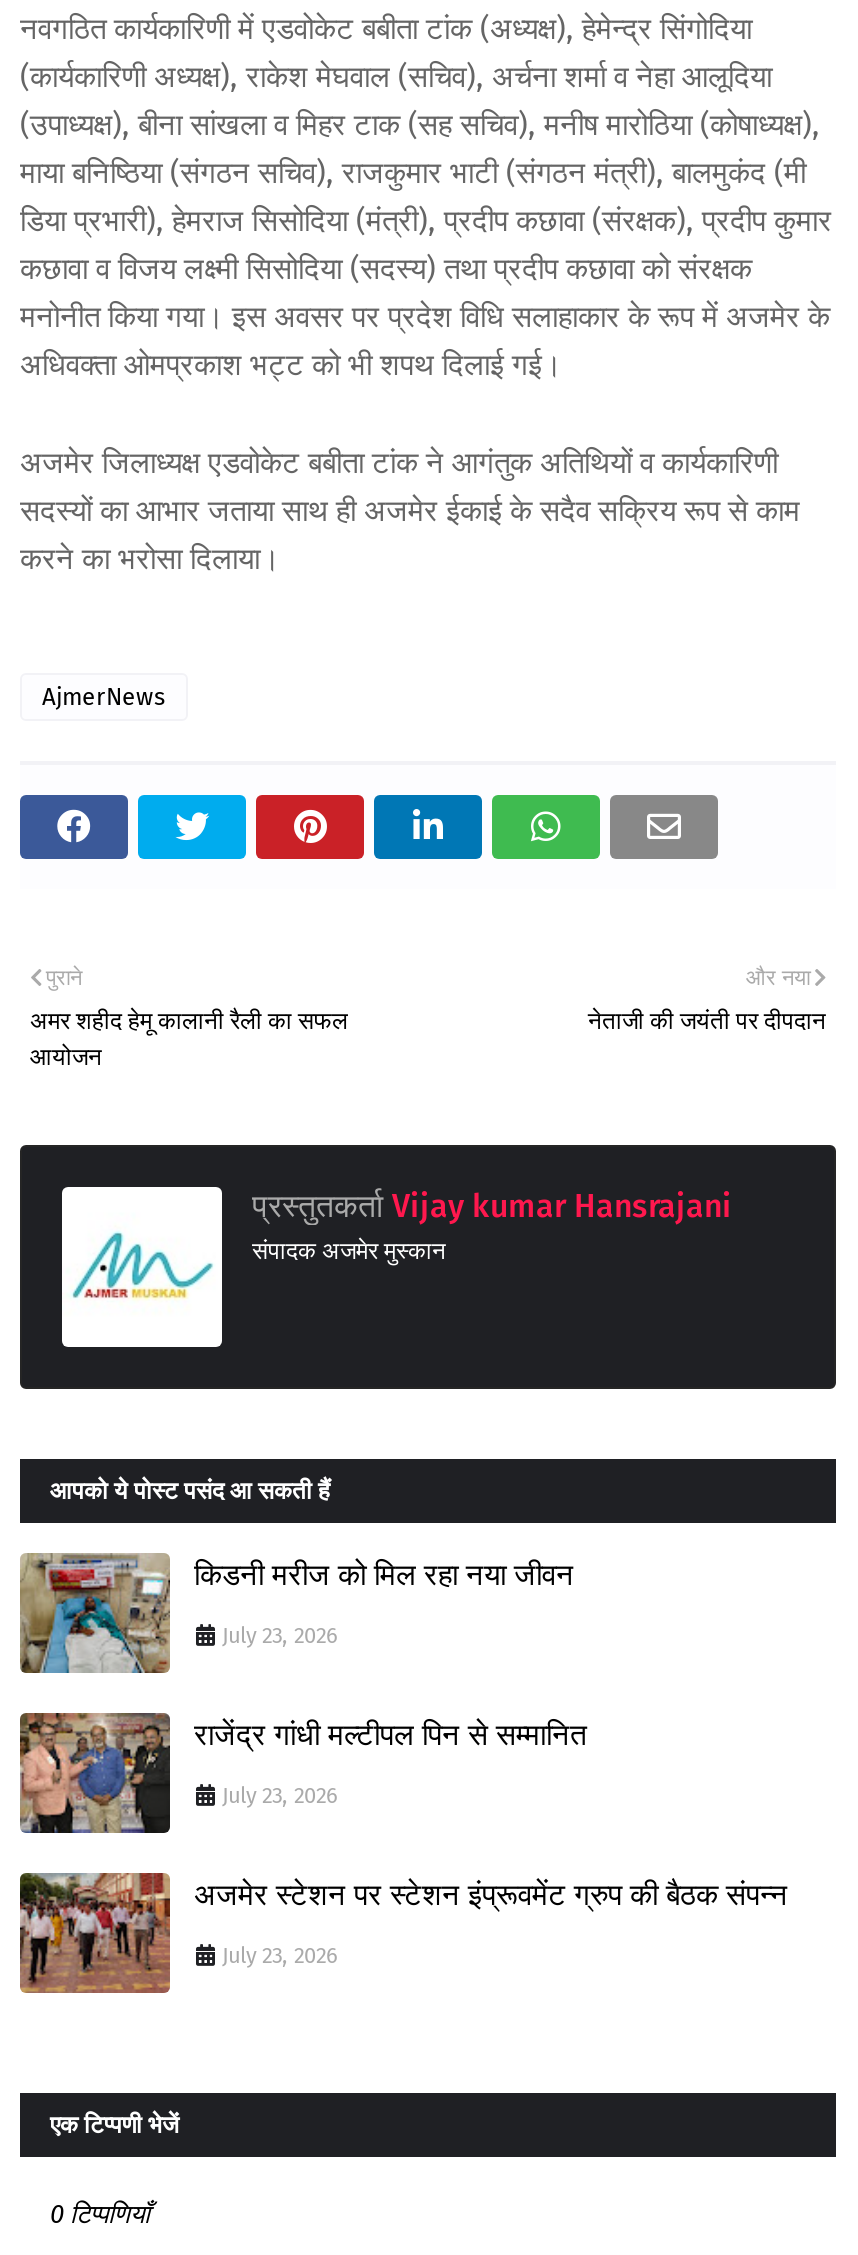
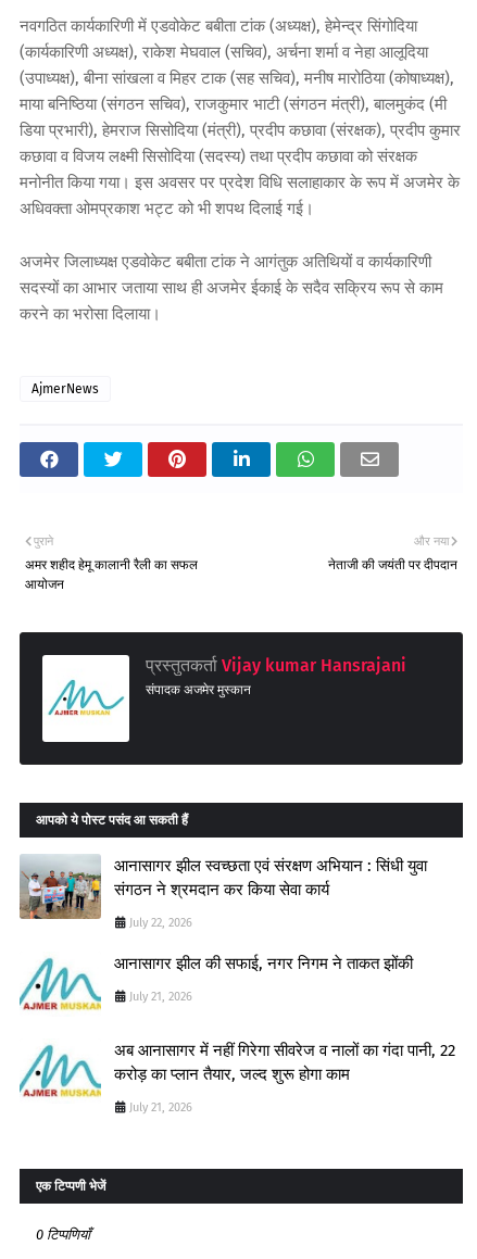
- [image]
- किडनी मरीज को मिल रहा नया जीवन
+ [image]
+ आनासागर झील स्वच्छता एवं संरक्षण अभियान : सिंधी युवा
+ संगठन ने श्रमदान कर किया सेवा कार्य

- July 23, 2026
+ July 22, 2026

- [image]
- राजेंद्र गांधी मल्टीपल पिन से सम्मानित
+ [image]
+ आनासागर झील की सफाई, नगर निगम ने ताकत झोंकी

- July 23, 2026
+ July 21, 2026

- [image]
- अजमेर स्टेशन पर स्टेशन इंप्रूवमेंट ग्रुप की बैठक संपन्न
+ [image]
+ अब आनासागर में नहीं गिरेगा सीवरेज व नालों का गंदा पानी, 22
+ करोड़ का प्लान तैयार, जल्द शुरू होगा काम

- July 23, 2026
+ July 21, 2026
